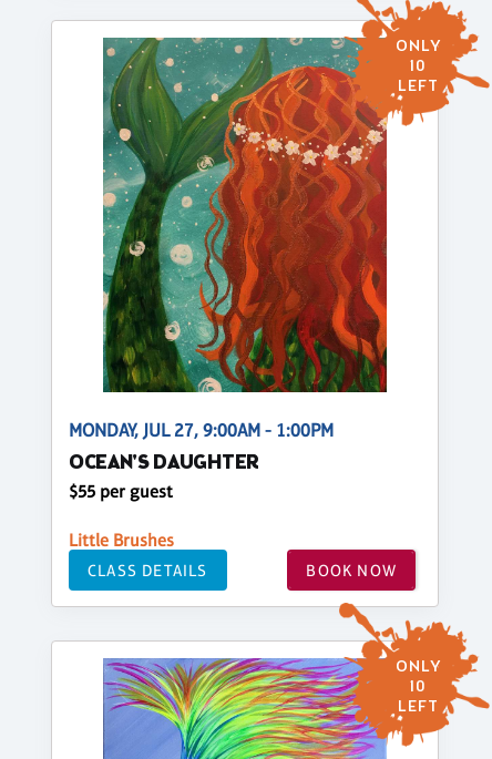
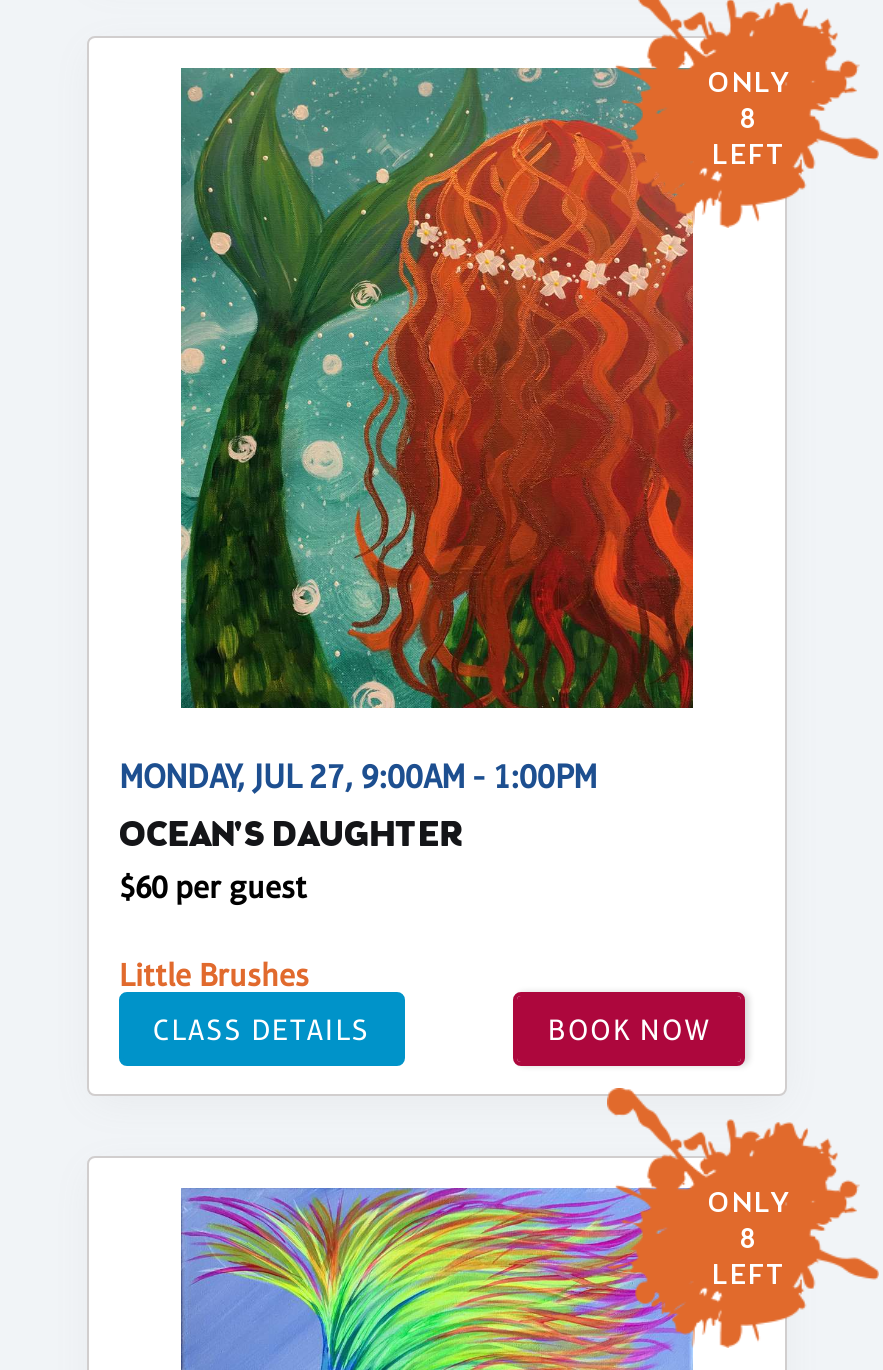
- 10
+ 8

- $55 per guest
+ $60 per guest

- 10
+ 8
